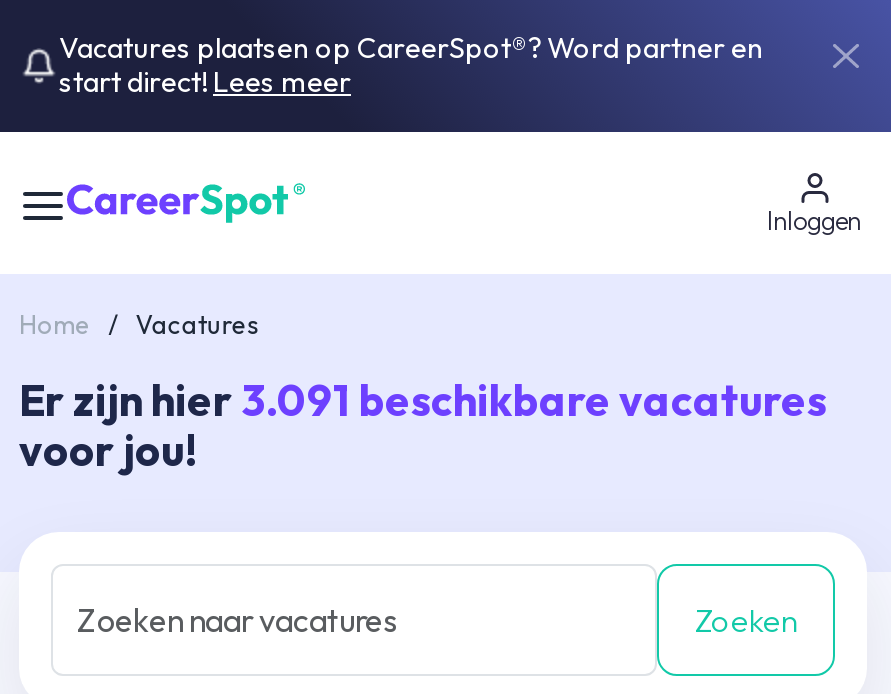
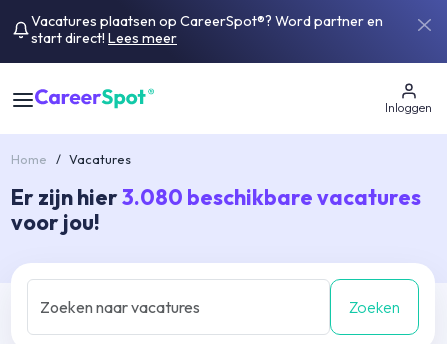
- Er zijn hier 3.091 beschikbare vacatures
+ Er zijn hier 3.080 beschikbare vacatures
